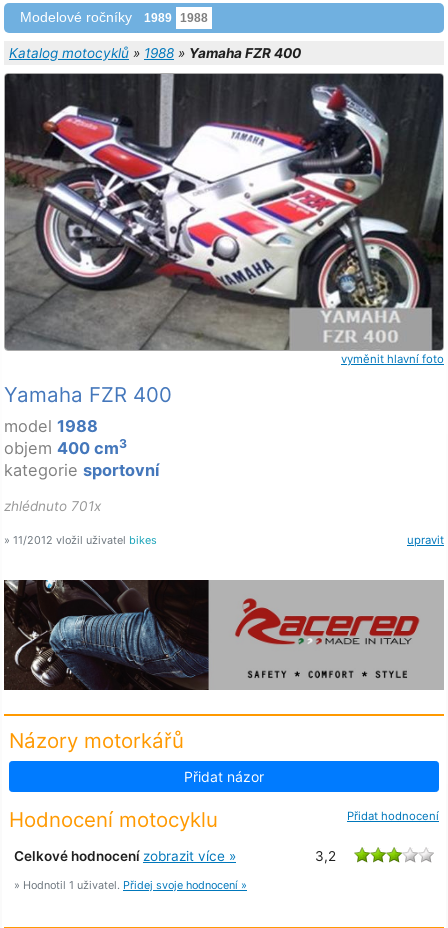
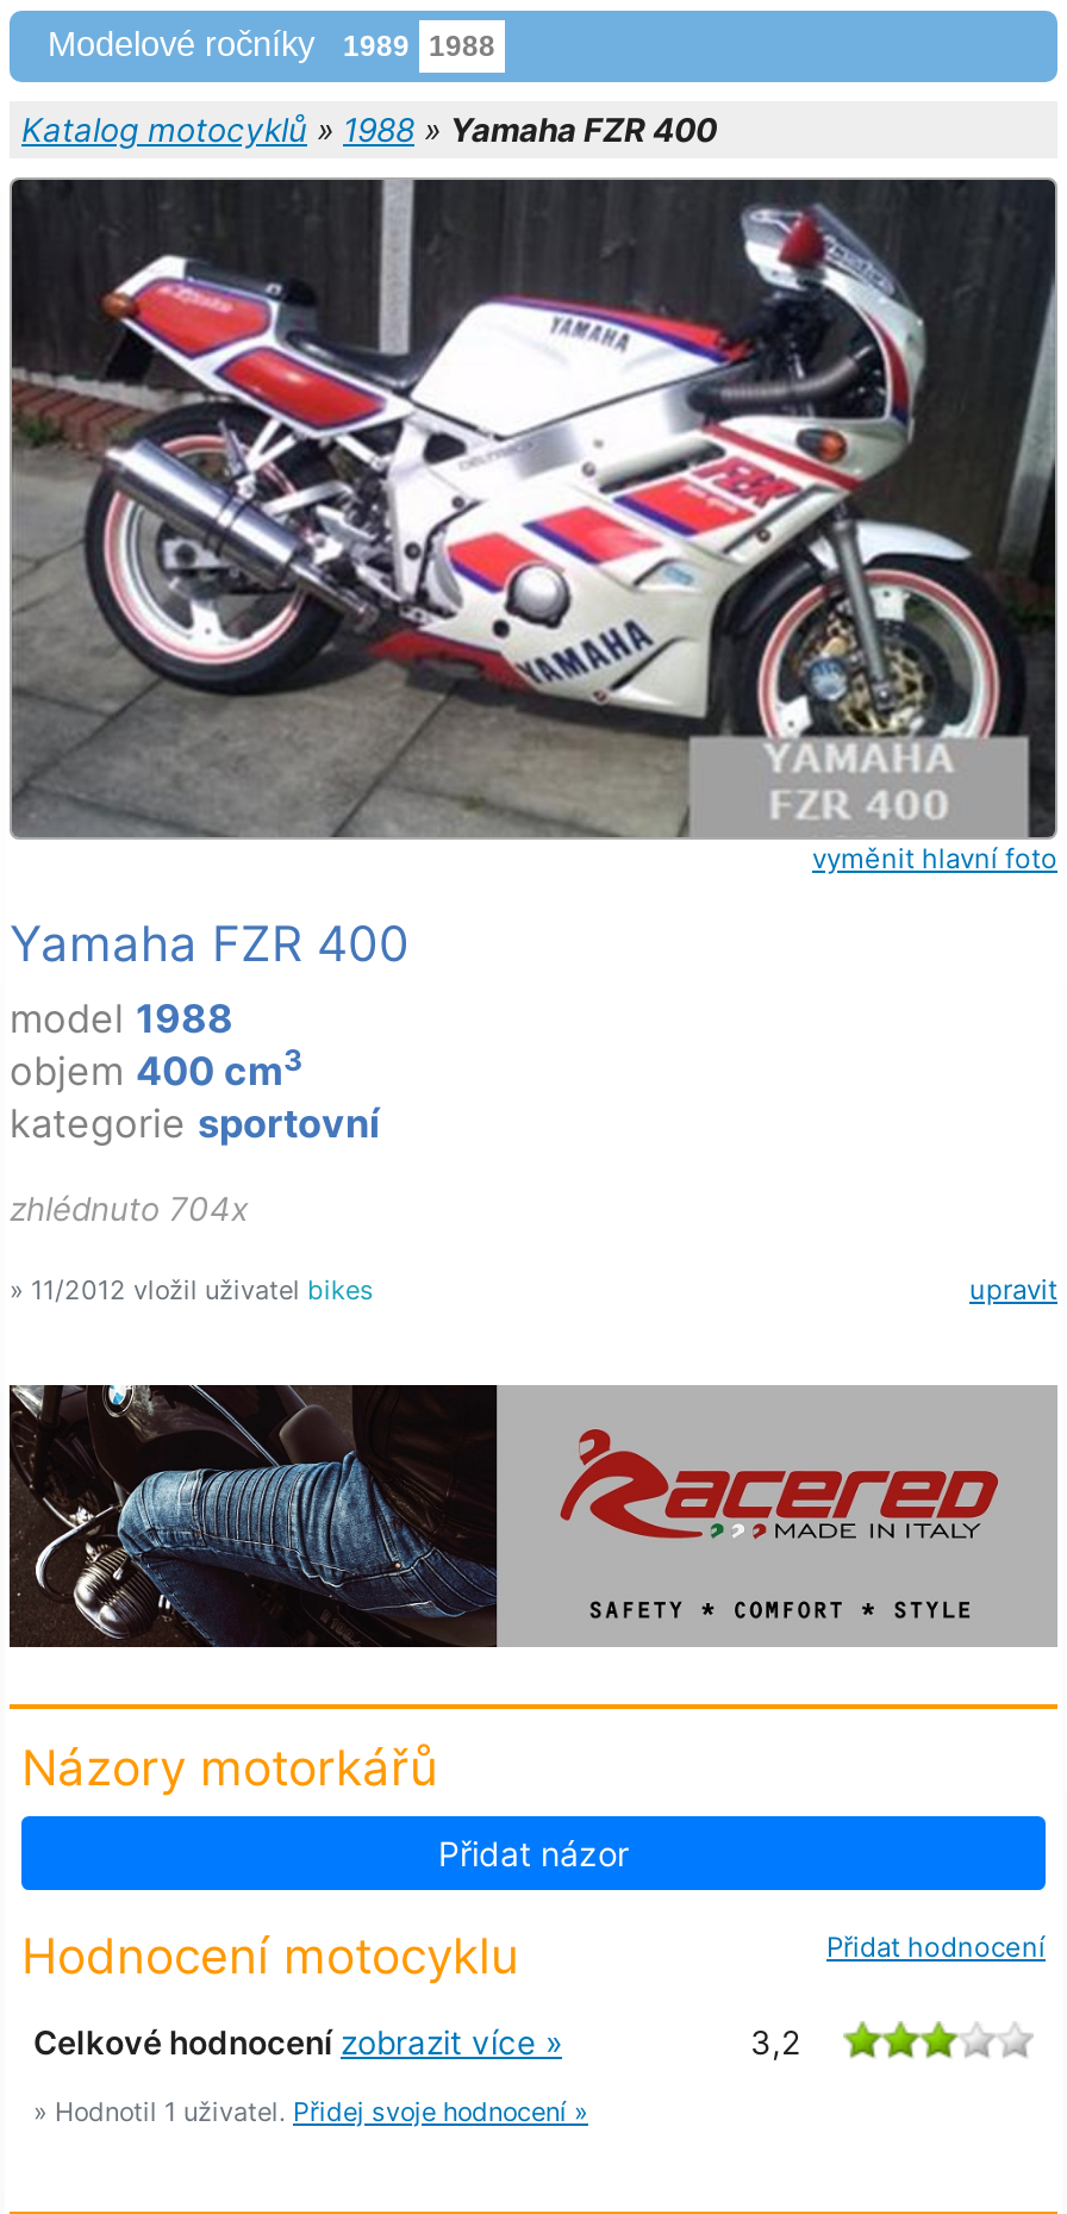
- zhlédnuto 701x
+ zhlédnuto 704x
